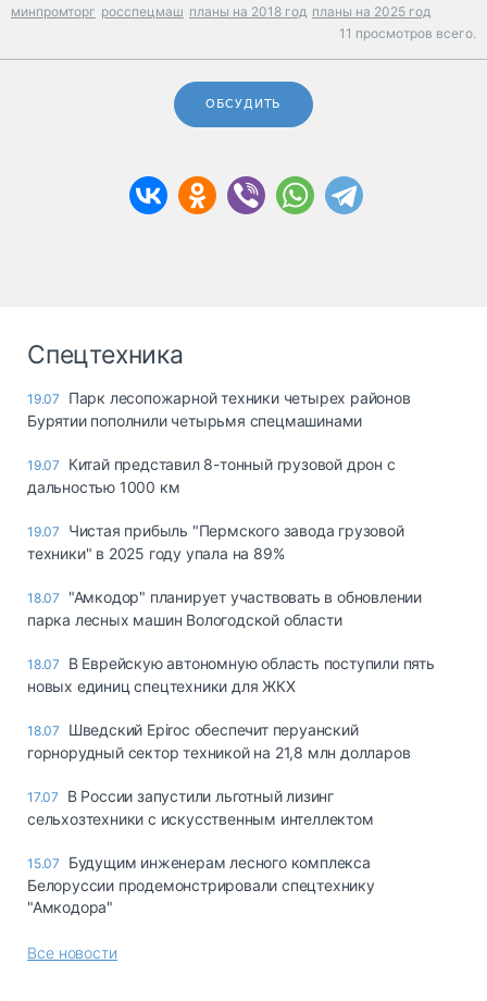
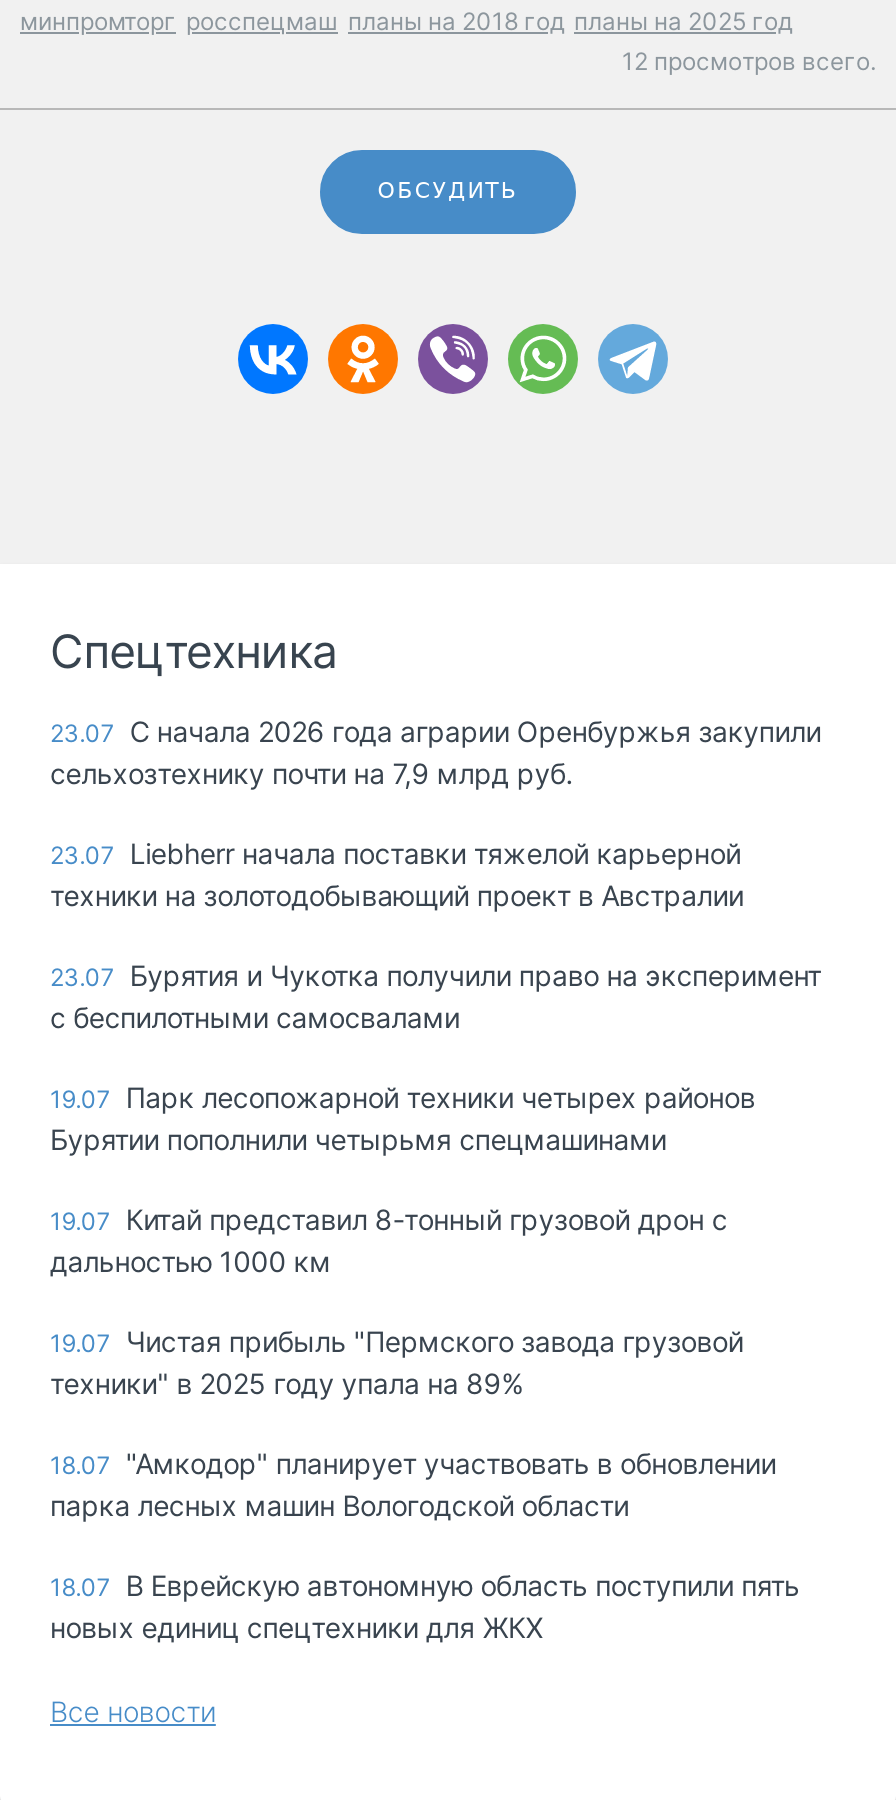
- 11 просмотров всего.
+ 12 просмотров всего.

+ 23.07 С начала 2026 года аграрии Оренбуржья закупили
+ сельхозтехнику почти на 7,9 млрд руб.
+ 23.07 Liebherr начала поставки тяжелой карьерной
+ техники на золотодобывающий проект в Австралии
+ 23.07 Бурятия и Чукотка получили право на эксперимент
+ с беспилотными самосвалами

moved down: 19.07 Парк лесопожарной техники четырех районов | Бурятии пополнили четырьмя спецмашинами | 19.07 Китай представил 8-тонный грузовой дрон с | ... | 18.07 В Еврейскую автономную область поступили пять | новых единиц спецтехники для ЖКХ

- 18.07 Шведский Epiroc обеспечит перуанский
- горнорудный сектор техникой на 21,8 млн долларов
- 17.07 В России запустили льготный лизинг
- сельхозтехники с искусственным интеллектом
- 15.07 Будущим инженерам лесного комплекса
- Белоруссии продемонстрировали спецтехнику
- "Амкодора"
